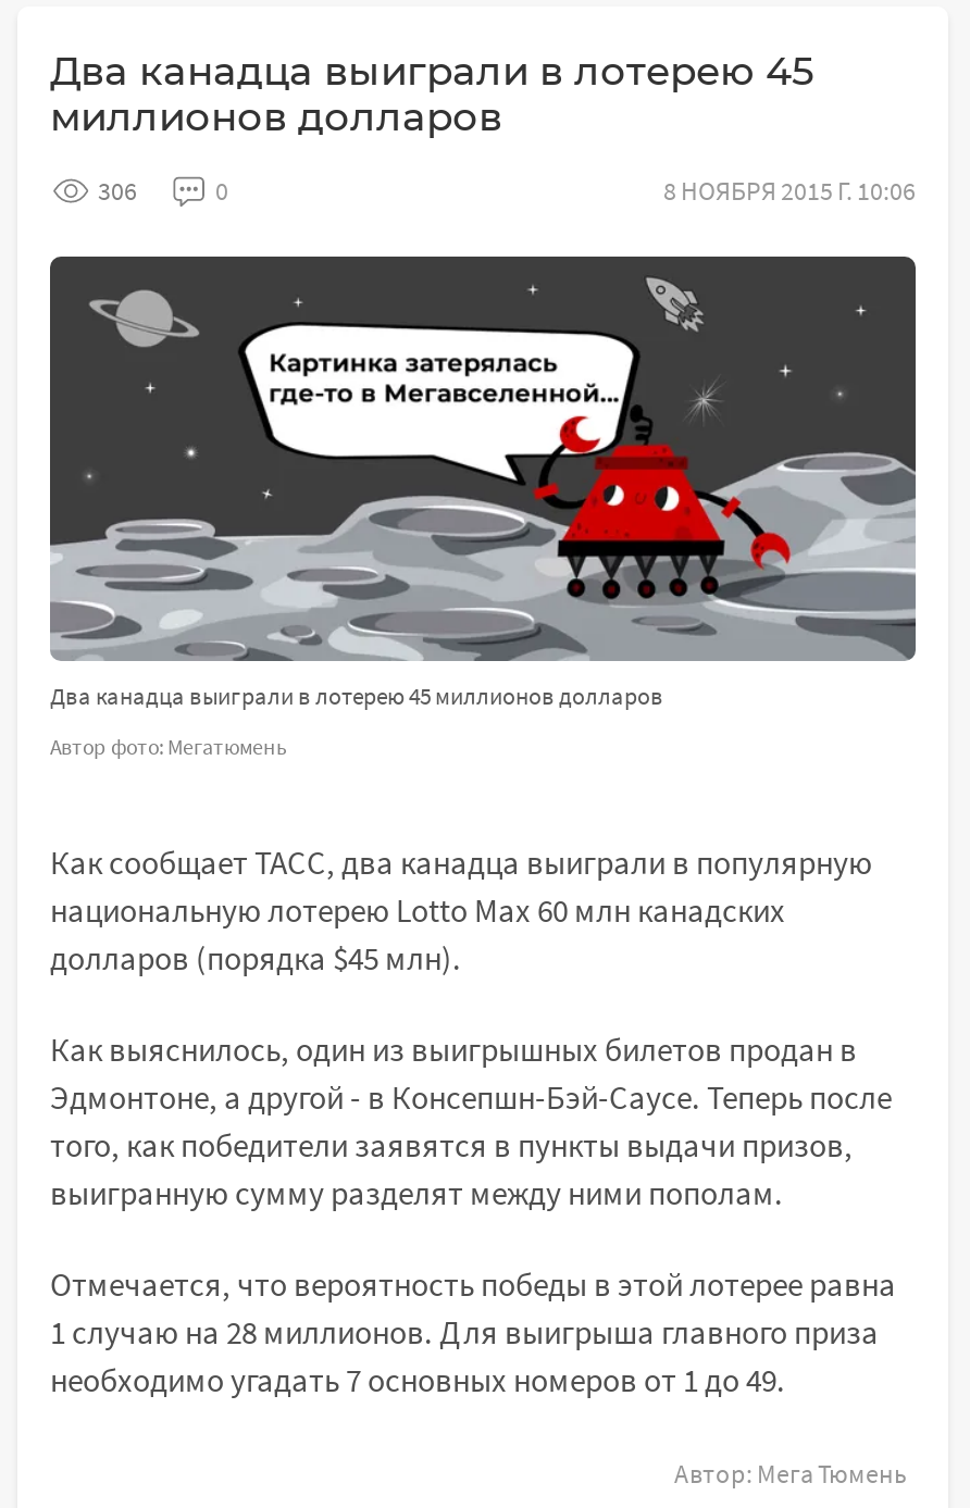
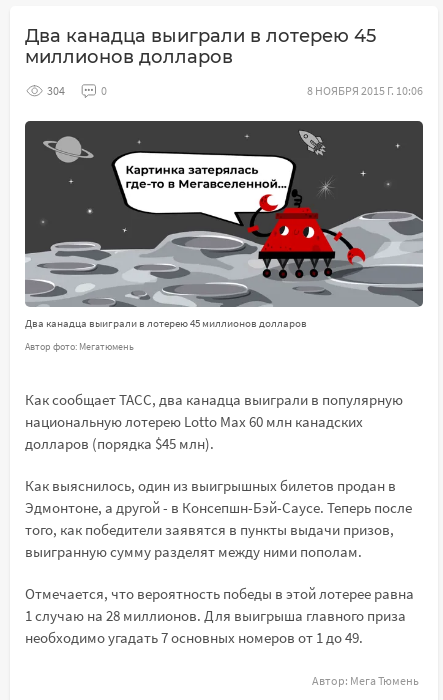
- 306
+ 304
